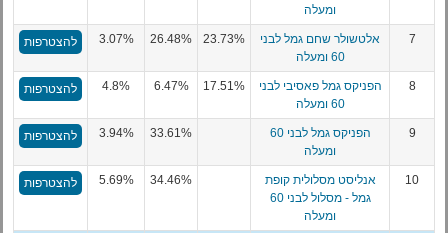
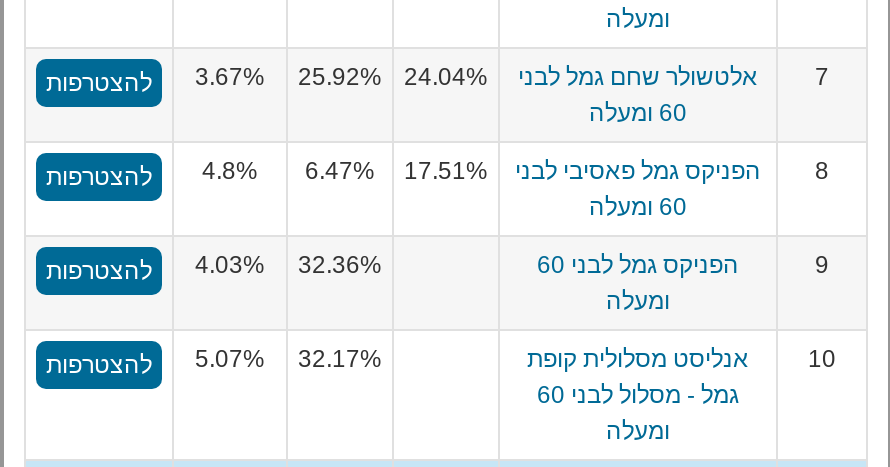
- 3.07%
+ 3.67%

- 26.48%
+ 25.92%

- 23.73%
+ 24.04%

- 3.94%
+ 4.03%

- 33.61%
+ 32.36%

- 5.69%
+ 5.07%

- 34.46%
+ 32.17%
